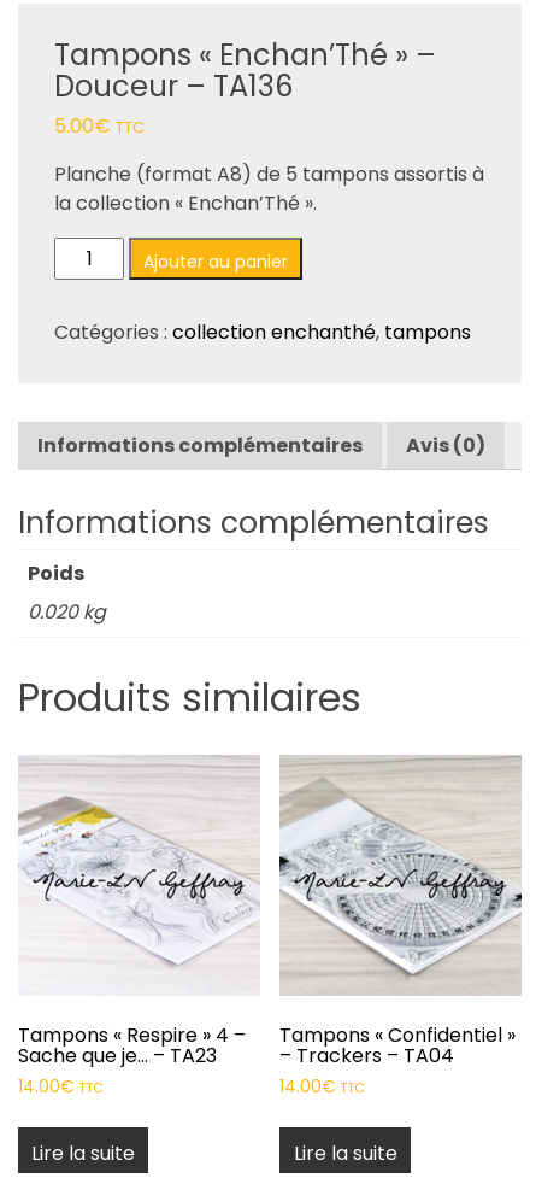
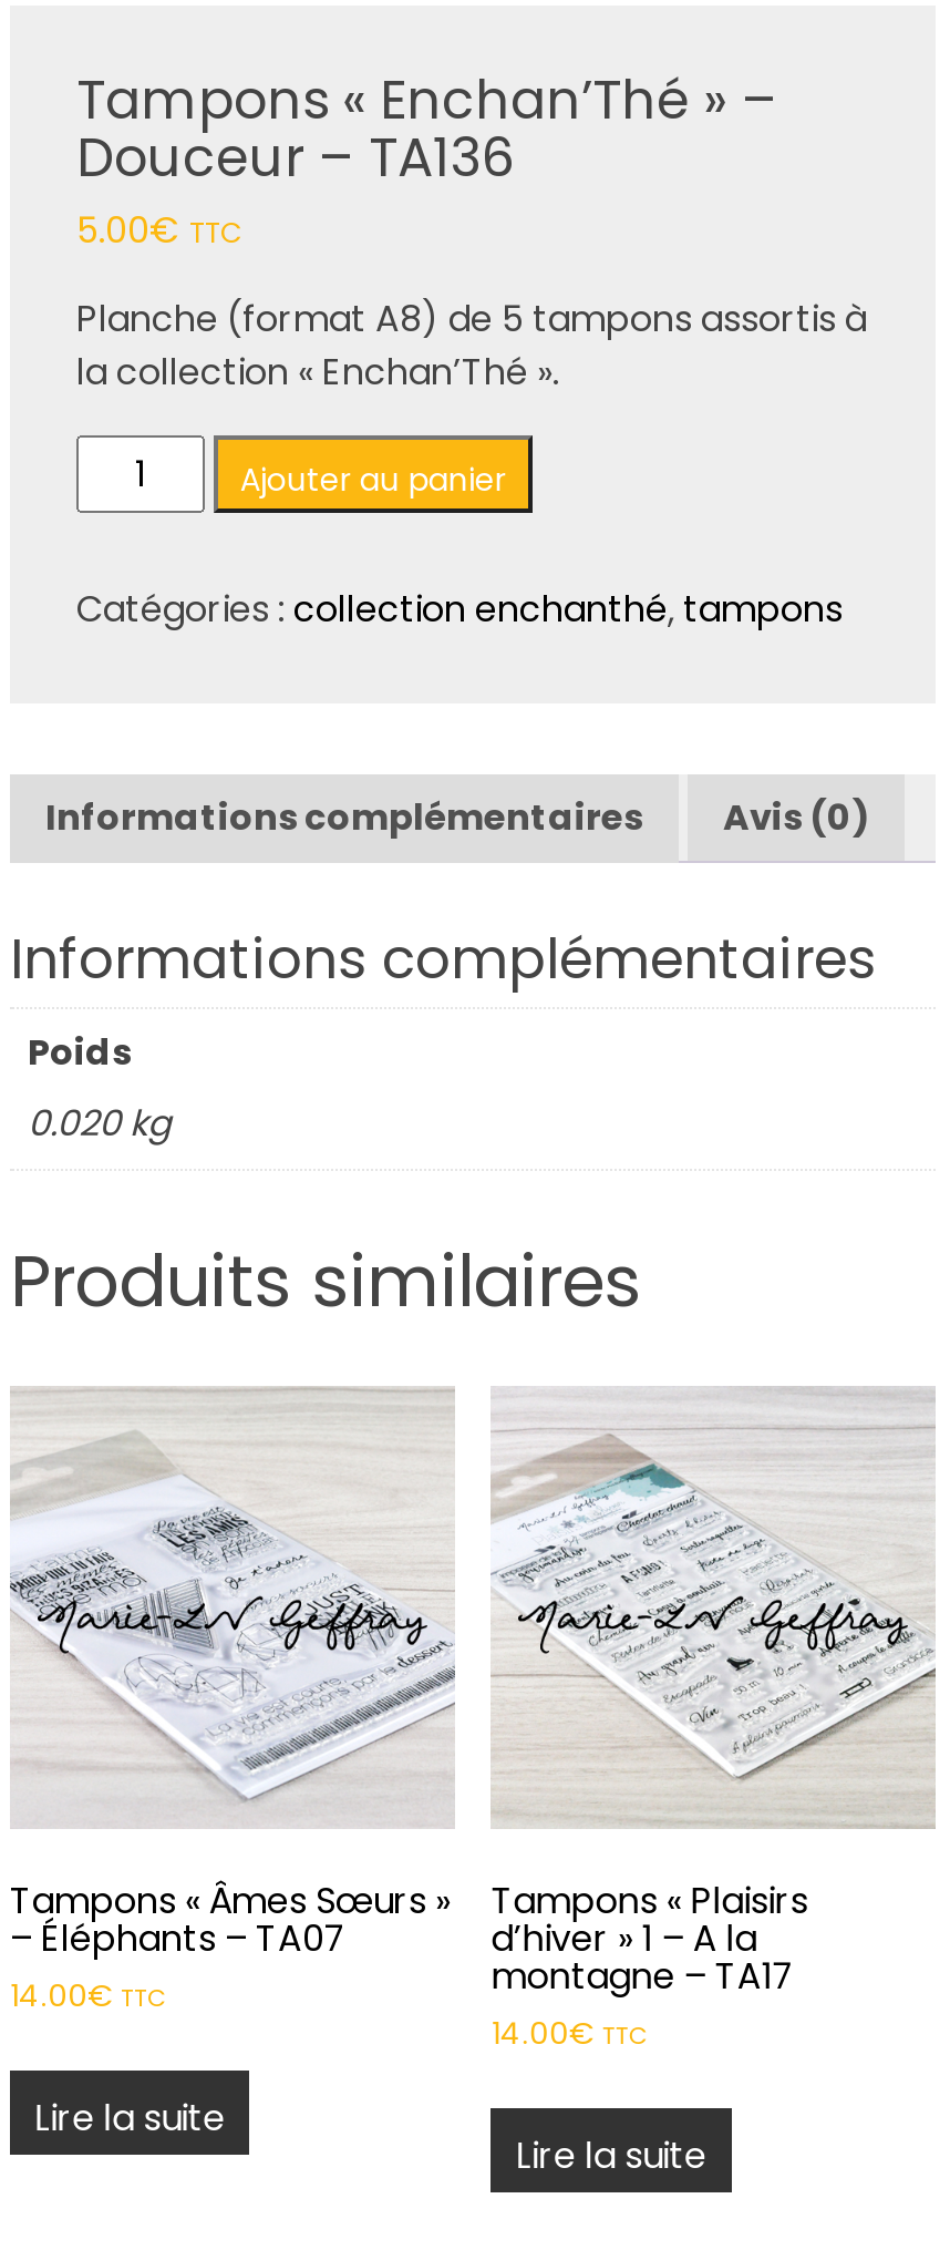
- [image]
- Tampons « Confidentiel »
- – Trackers – TA04
+ [image]
+ Tampons « Plaisirs
+ d’hiver » 1 – A la
+ montagne – TA17

- [image]
- Tampons « Respire » 4 –
- Sache que je… – TA23
+ [image]
+ Tampons « Âmes Sœurs »
+ – Éléphants – TA07
